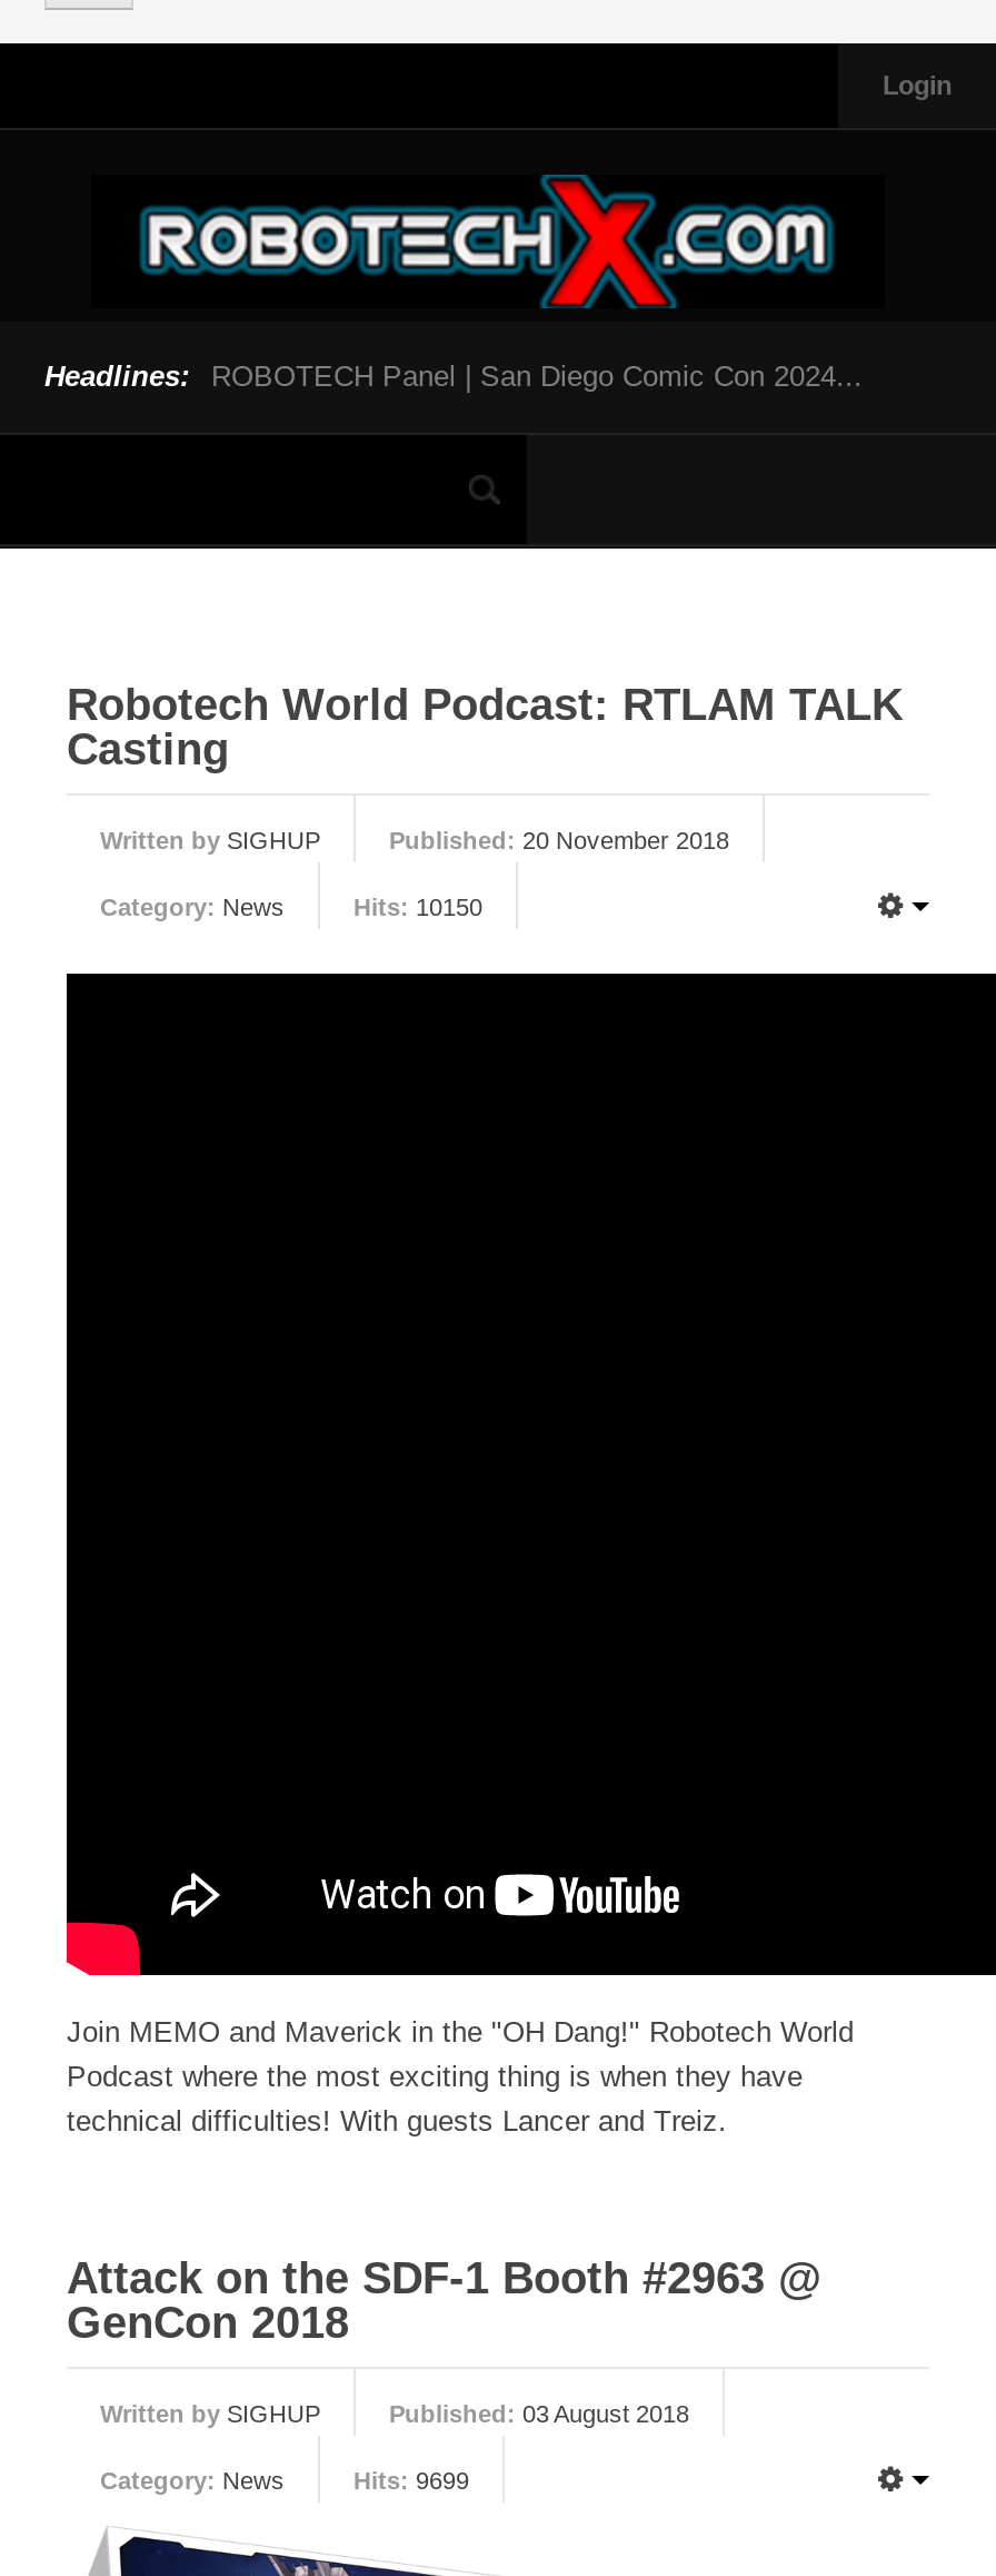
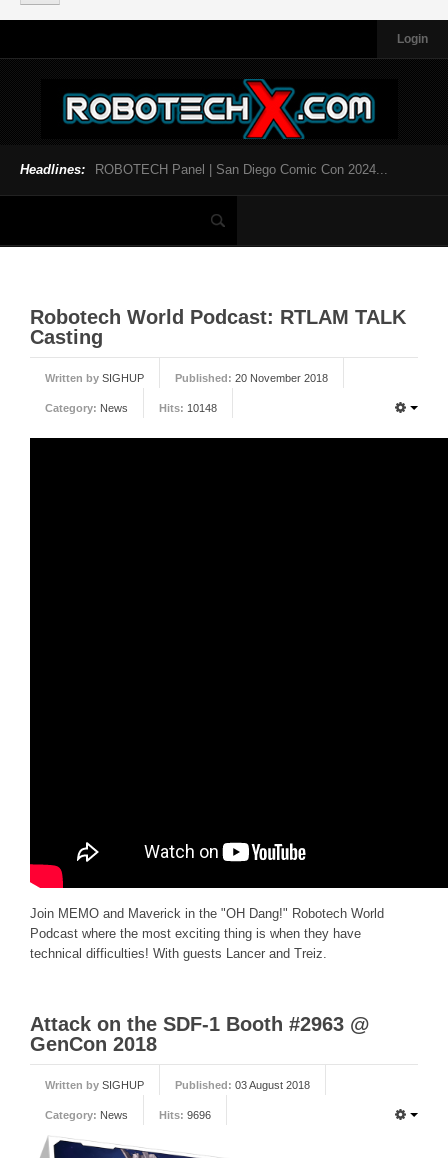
- Hits: 10150
+ Hits: 10148

- Hits: 9699
+ Hits: 9696
